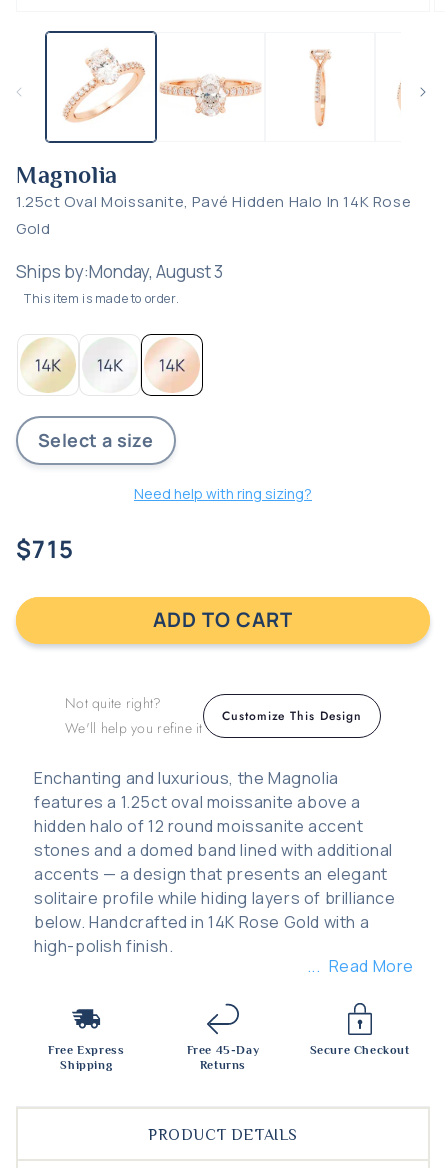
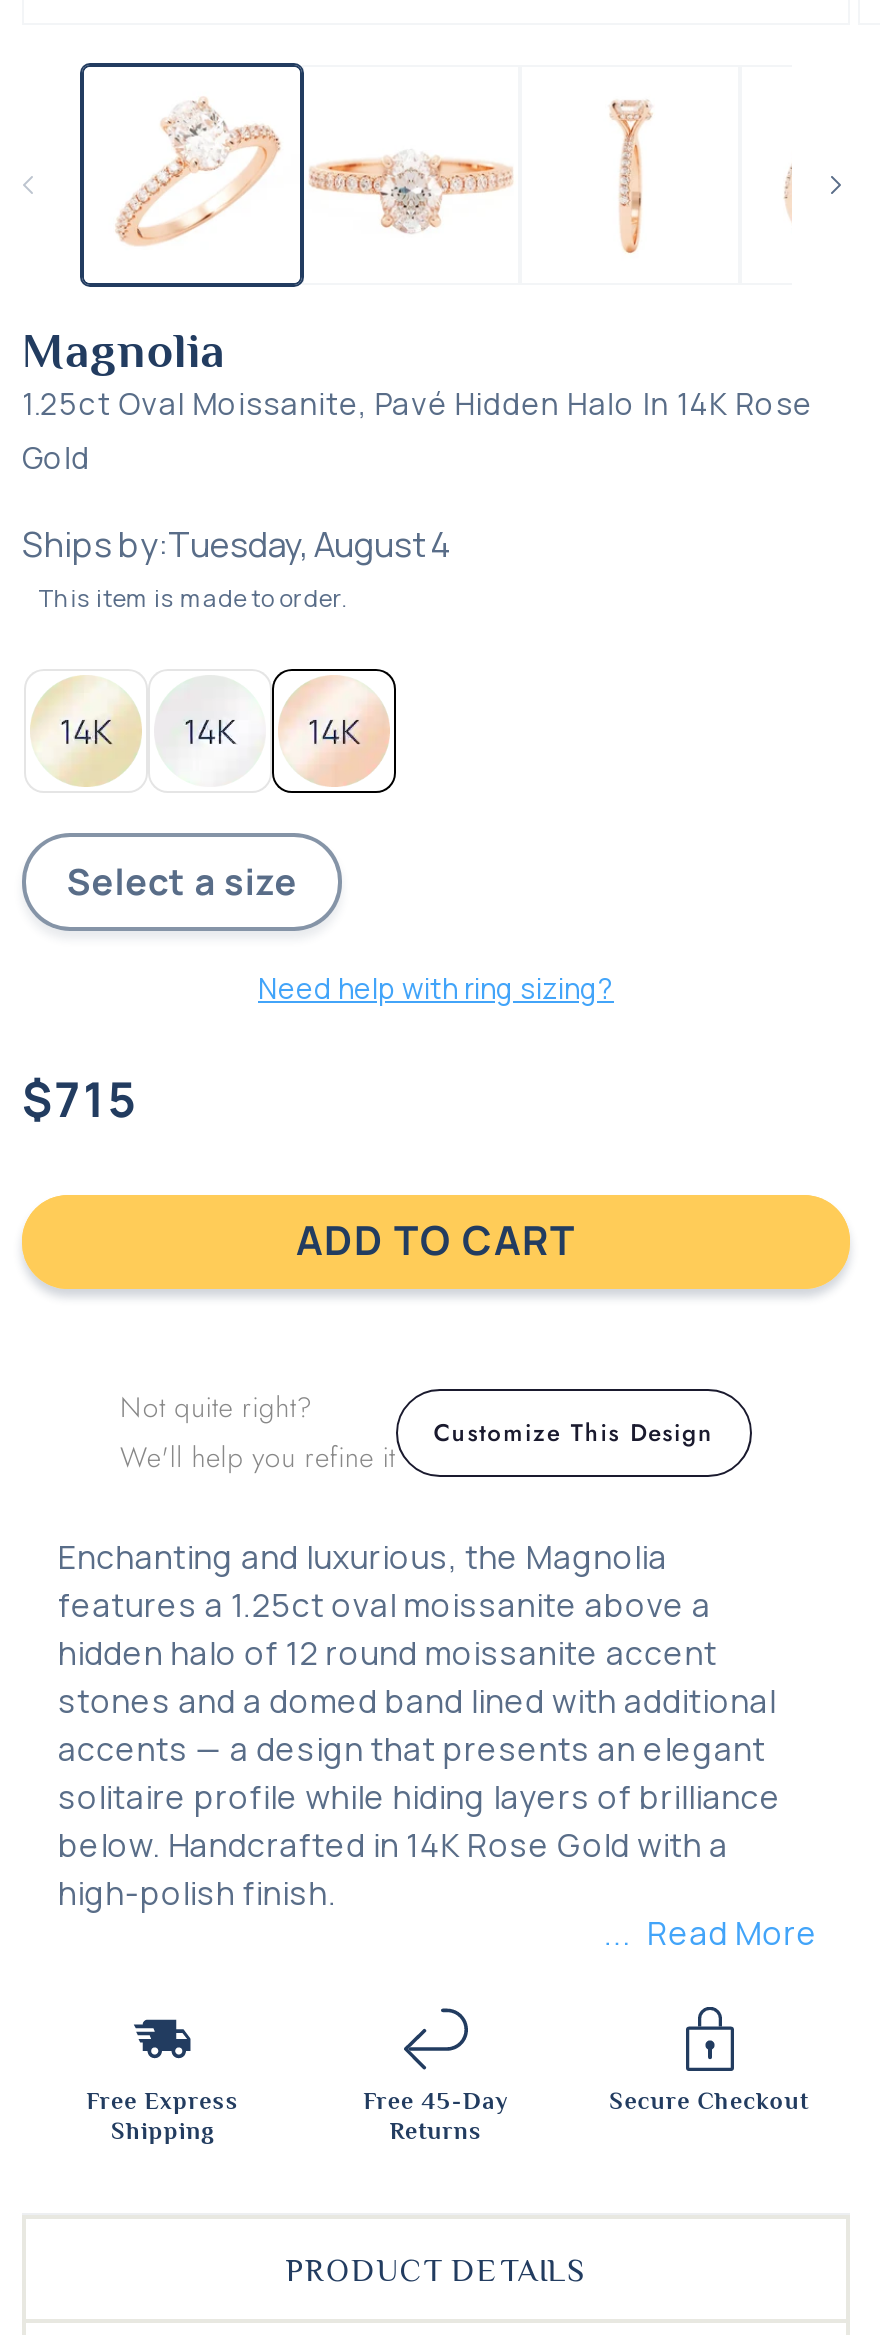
- Ships by:Monday, August 3
+ Ships by:Tuesday, August 4
